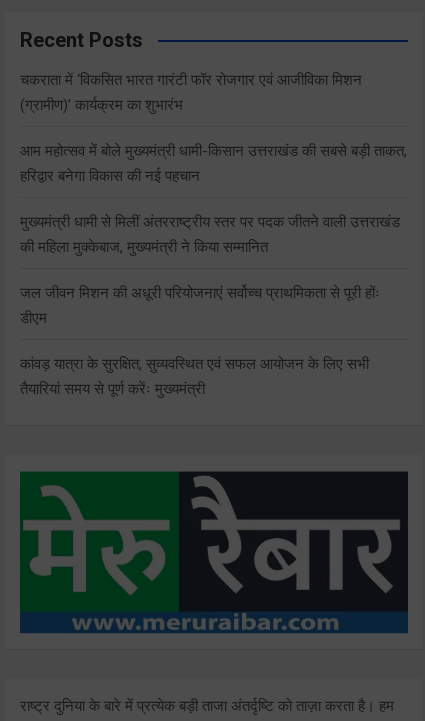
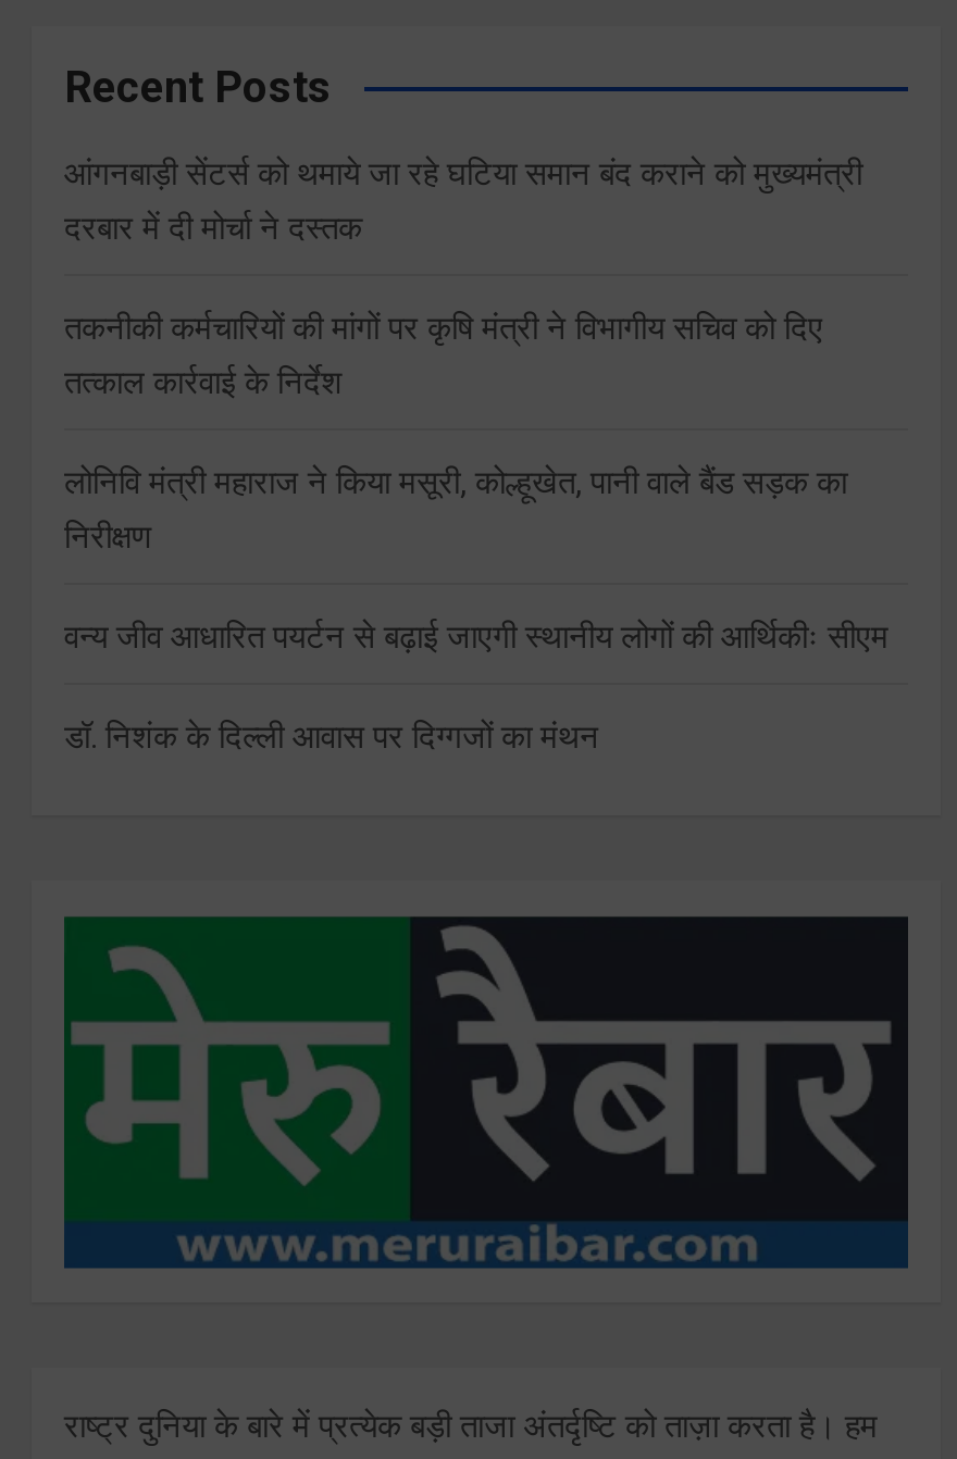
- चकराता में ‘विकसित भारत गारंटी फॉर रोजगार एवं आजीविका मिशन
- (ग्रामीण)’ कार्यक्रम का शुभारंभ
+ आंगनबाड़ी सेंटर्स को थमाये जा रहे घटिया समान बंद कराने को मुख्यमंत्री
+ दरबार में दी मोर्चा ने दस्तक

- आम महोत्सव में बोले मुख्यमंत्री धामी-किसान उत्तराखंड की सबसे बड़ी ताकत,
- हरिद्वार बनेगा विकास की नई पहचान
+ तकनीकी कर्मचारियों की मांगों पर कृषि मंत्री ने विभागीय सचिव को दिए
+ तत्काल कार्रवाई के निर्देश

- मुख्यमंत्री धामी से मिलीं अंतरराष्ट्रीय स्तर पर पदक जीतने वाली उत्तराखंड
- की महिला मुक्केबाज, मुख्यमंत्री ने किया सम्मानित
+ लोनिवि मंत्री महाराज ने किया मसूरी, कोल्हूखेत, पानी वाले बैंड सड़क का
+ निरीक्षण

- जल जीवन मिशन की अधूरी परियोजनाएं सर्वोच्च प्राथमिकता से पूरी होंः
- डीएम
+ वन्य जीव आधारित पयर्टन से बढ़ाई जाएगी स्थानीय लोगों की आर्थिकीः सीएम

- कांवड़ यात्रा के सुरक्षित, सुव्यवस्थित एवं सफल आयोजन के लिए सभी
- तैयारियां समय से पूर्ण करेंः मुख्यमंत्री
+ डॉ. निशंक के दिल्ली आवास पर दिग्गजों का मंथन
